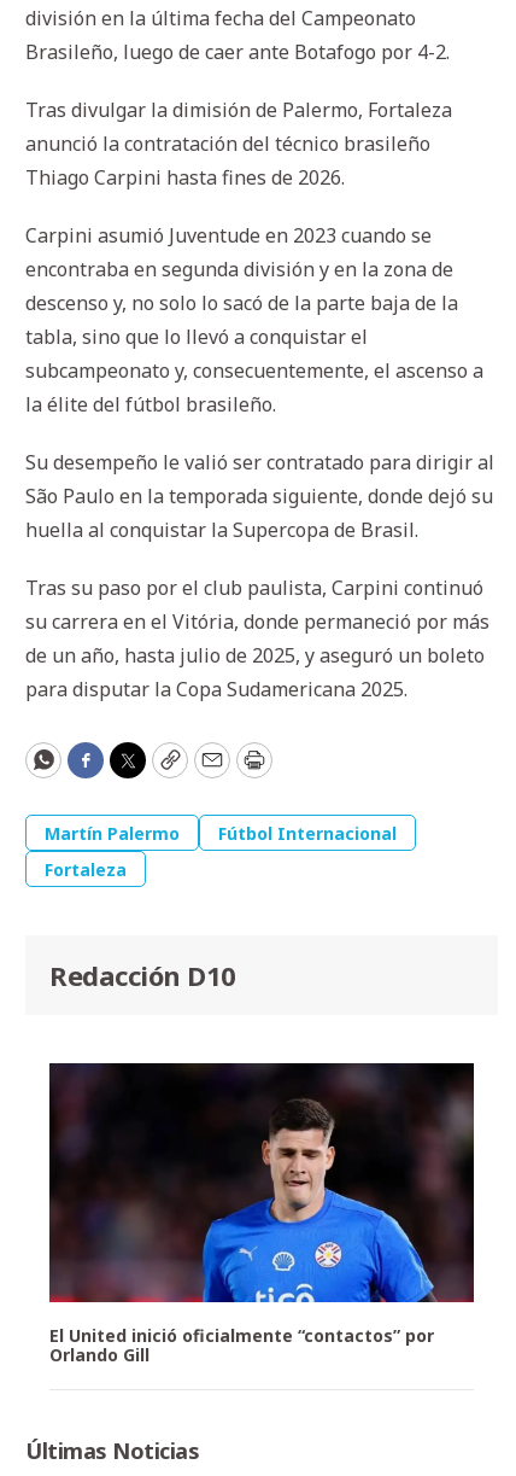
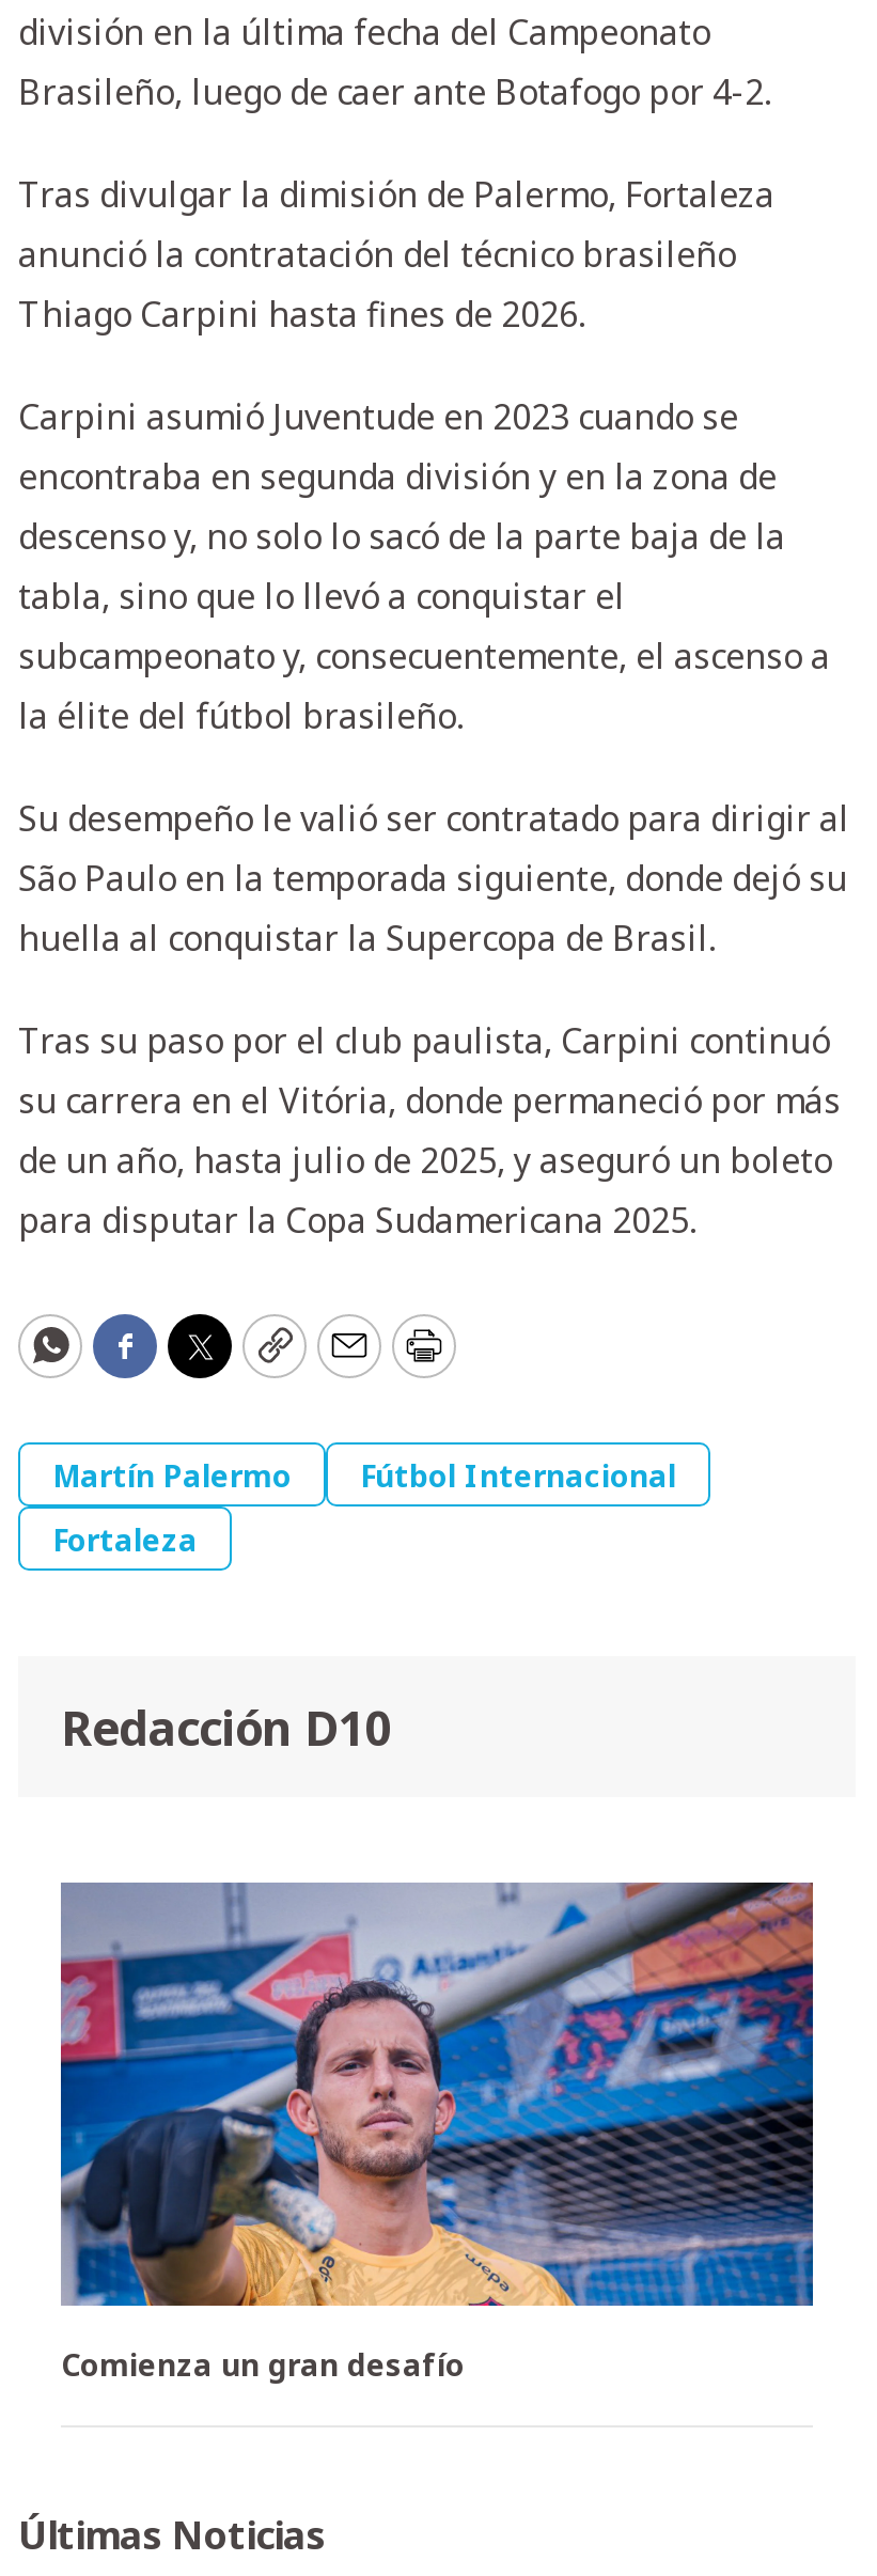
- [image]
- El United inició oficialmente “contactos” por
- Orlando Gill
+ [image]
+ Comienza un gran desafío
